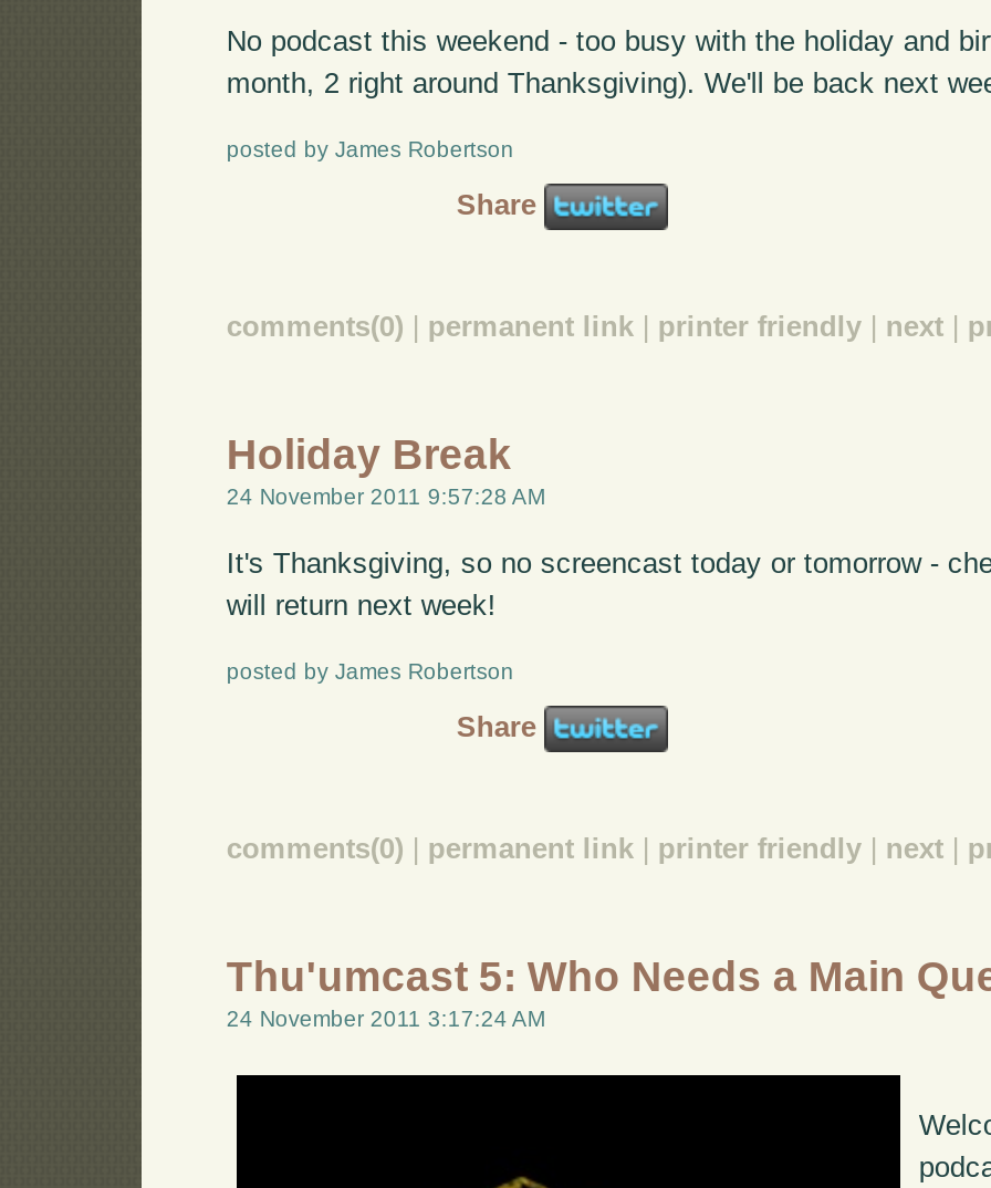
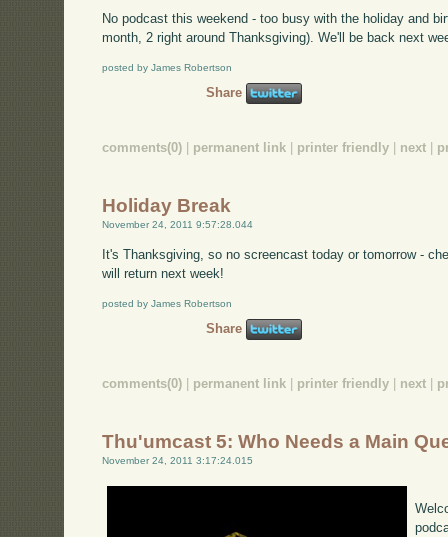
- 24 November 2011 9:57:28 AM
+ November 24, 2011 9:57:28.044

- 24 November 2011 3:17:24 AM
+ November 24, 2011 3:17:24.015
